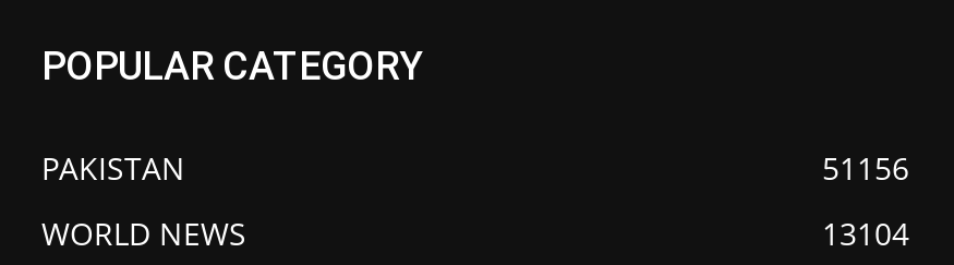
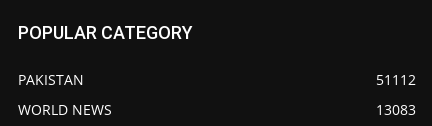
- 51156
+ 51112

- 13104
+ 13083
